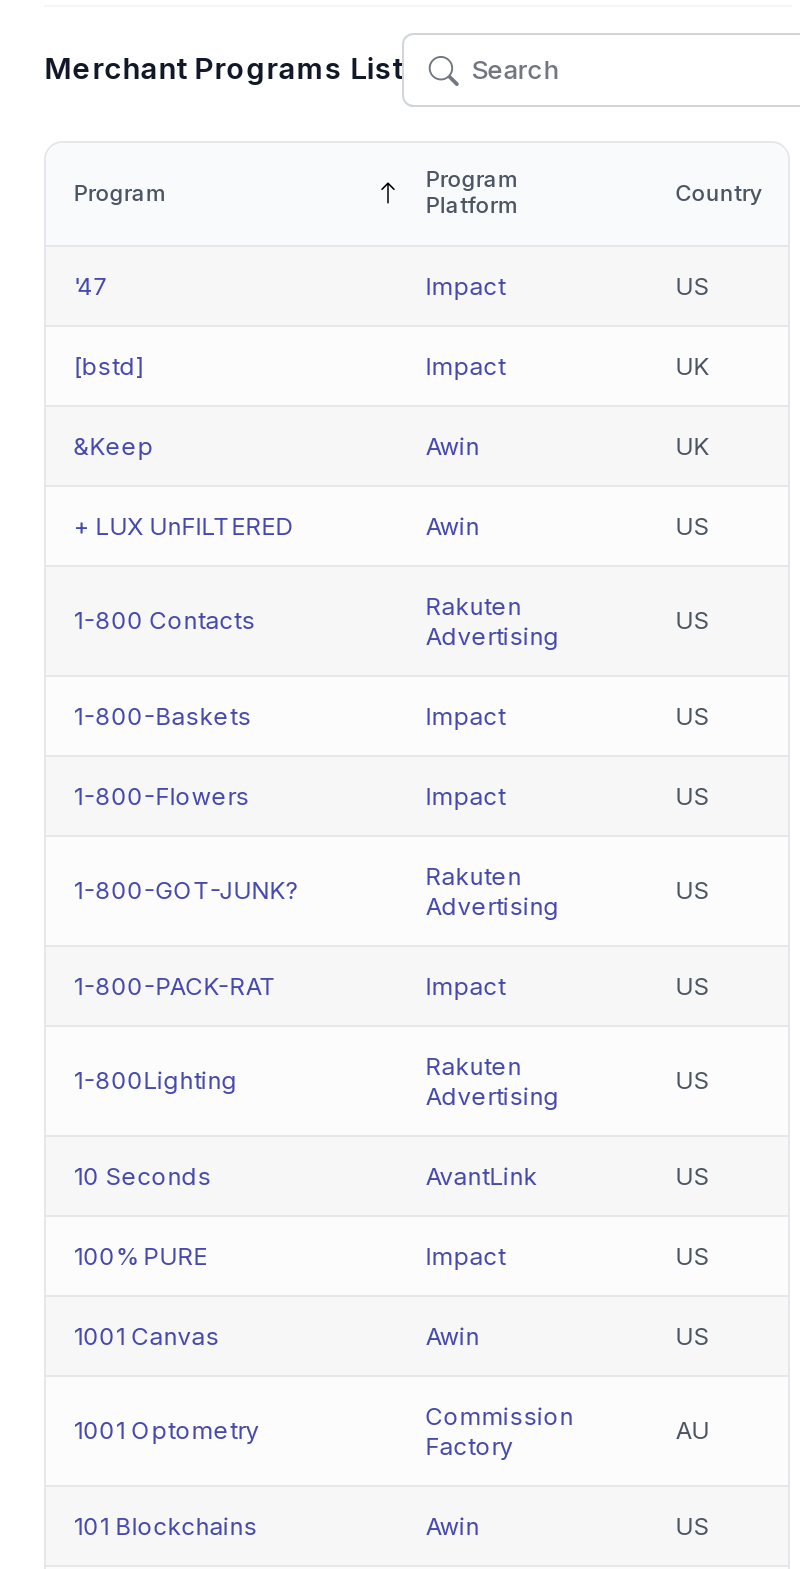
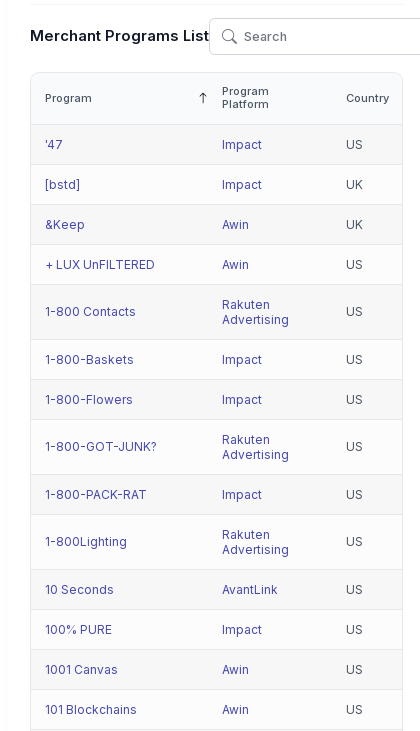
- 1001 Optometry
- Commission
- Factory

- AU
